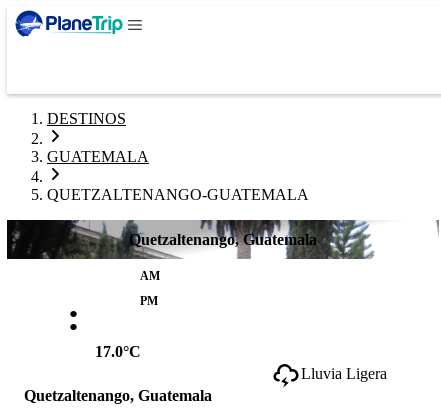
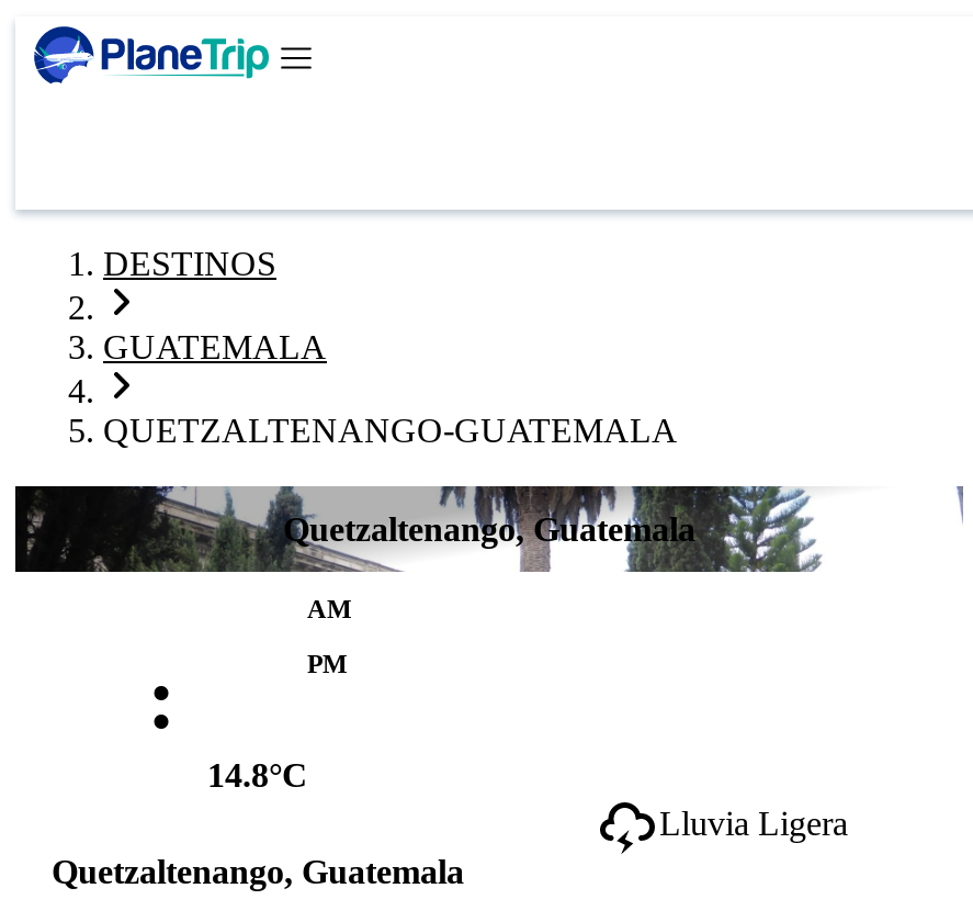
- 17.0°C
+ 14.8°C
